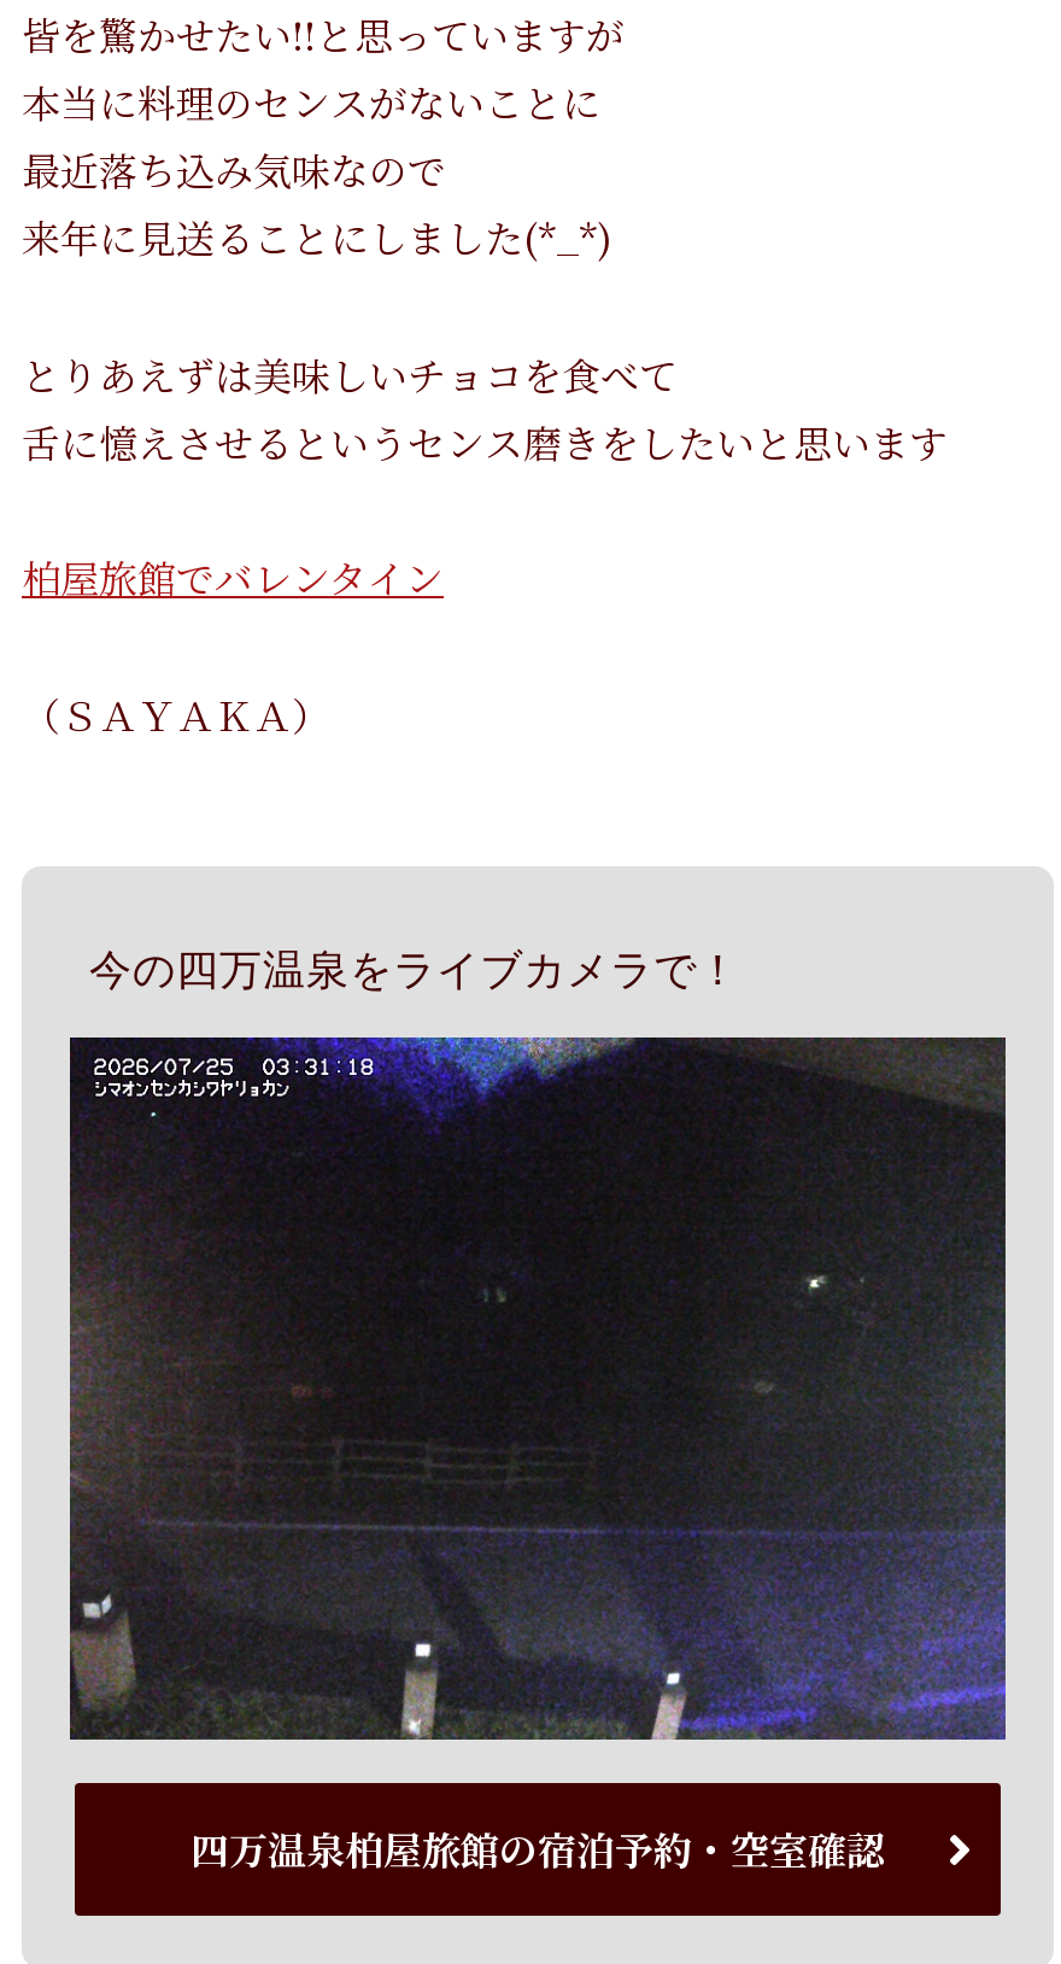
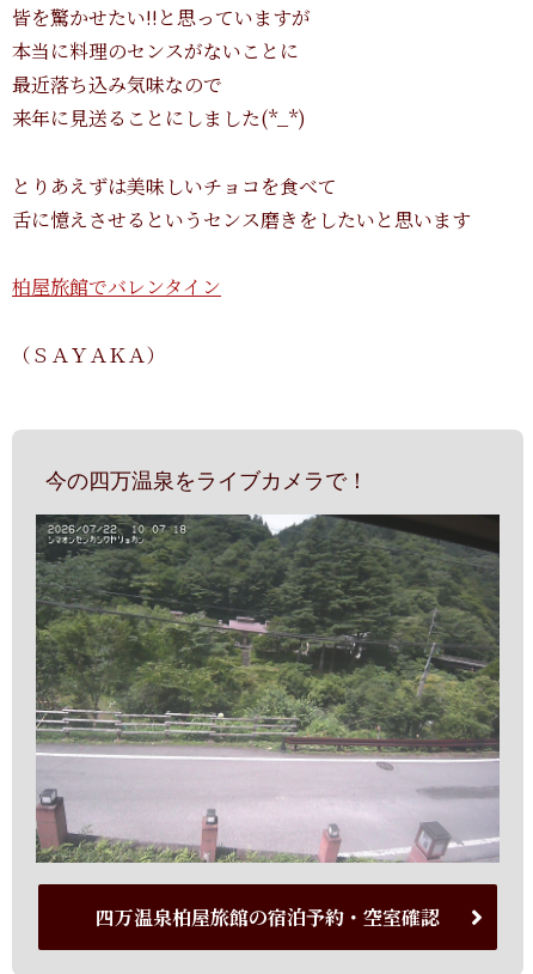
- [image]
+ [image]
